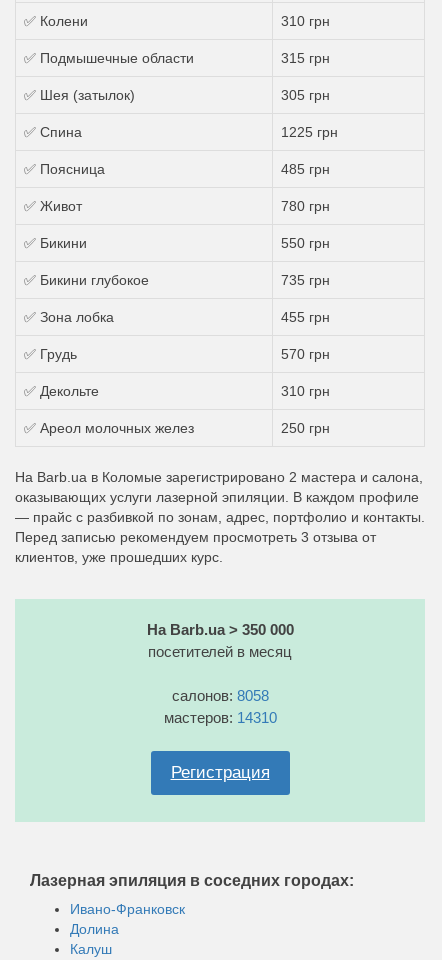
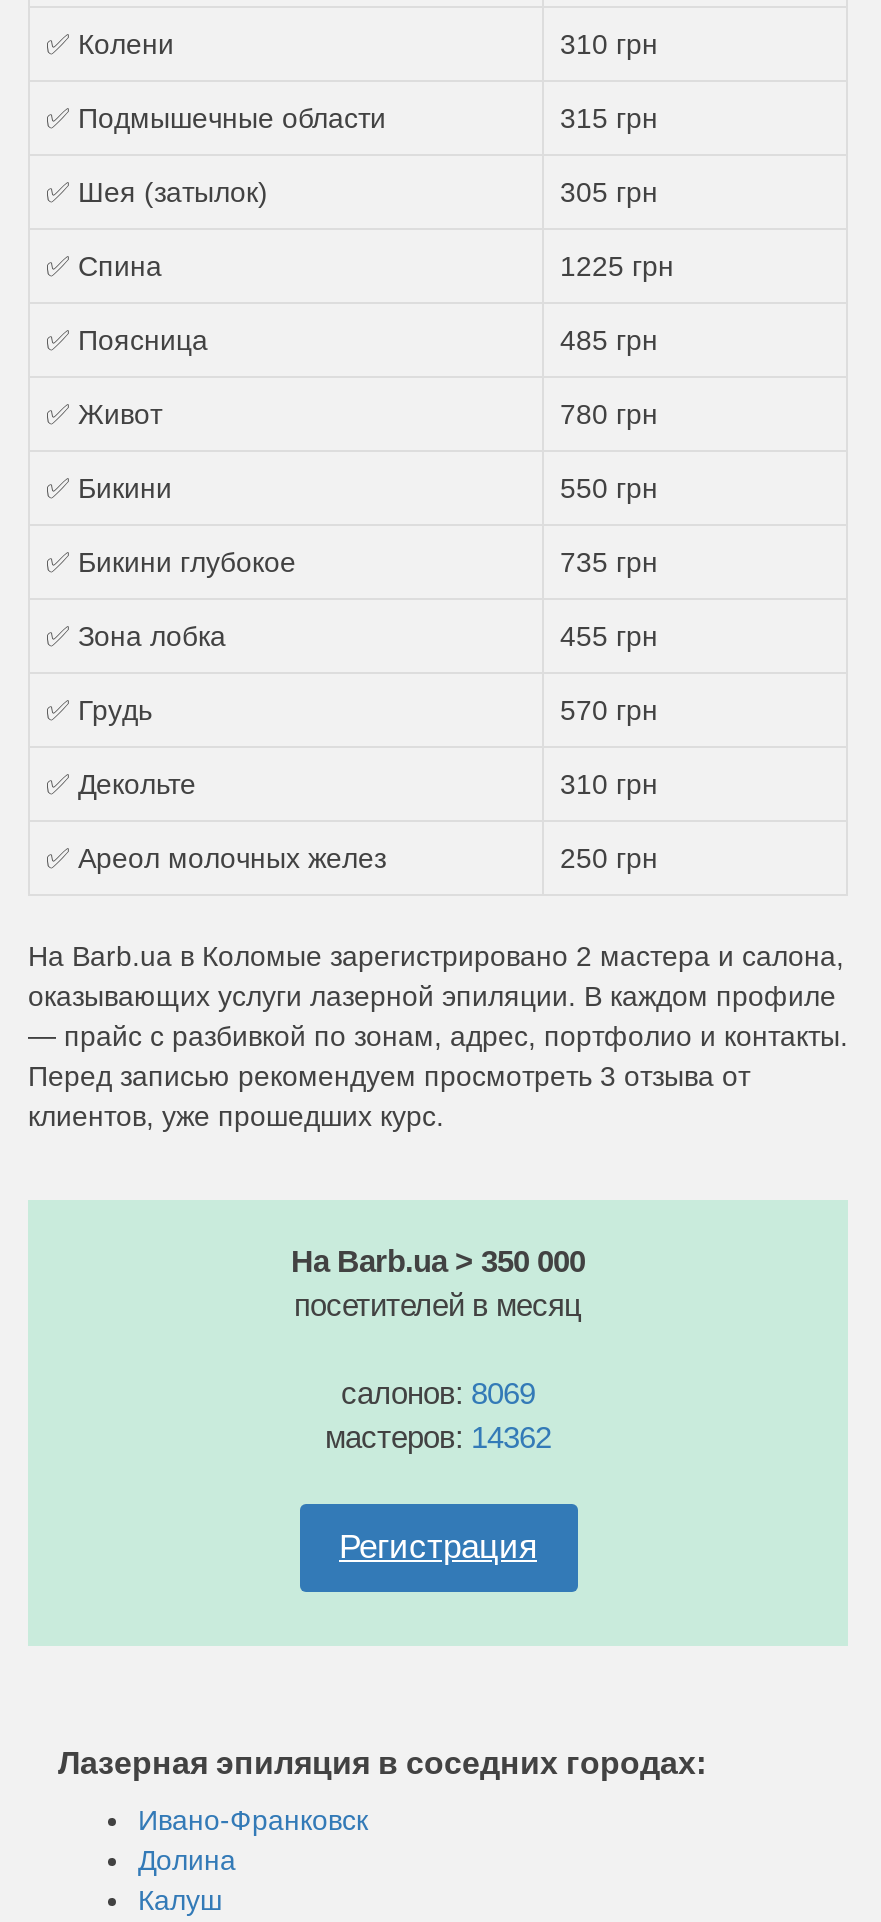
- салонов: 8058
+ салонов: 8069

- мастеров: 14310
+ мастеров: 14362
